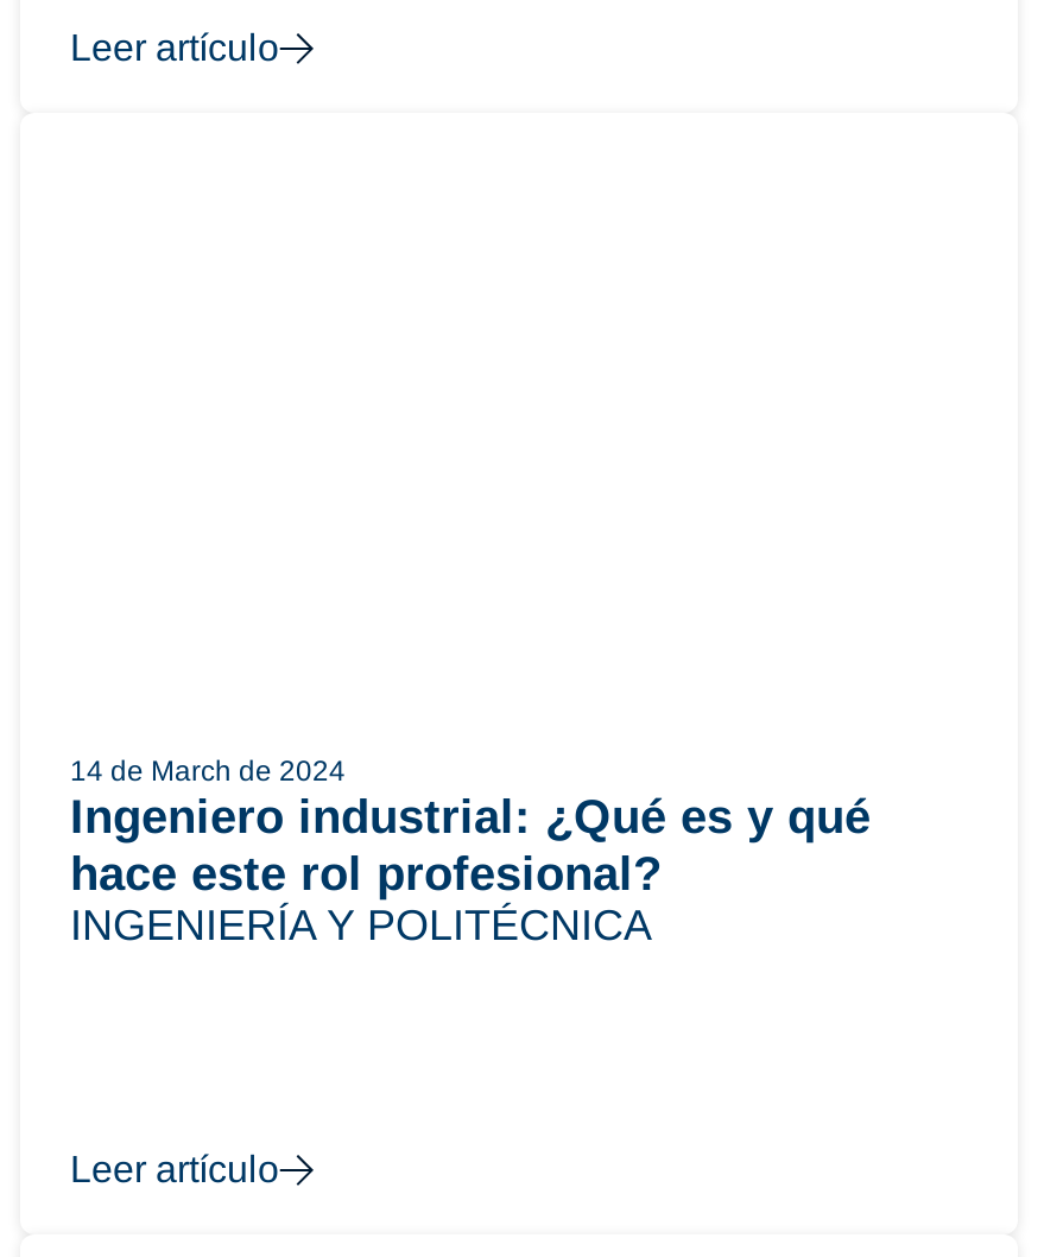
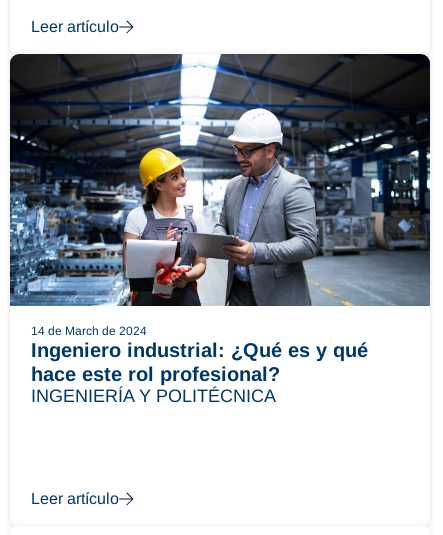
+ [image]
